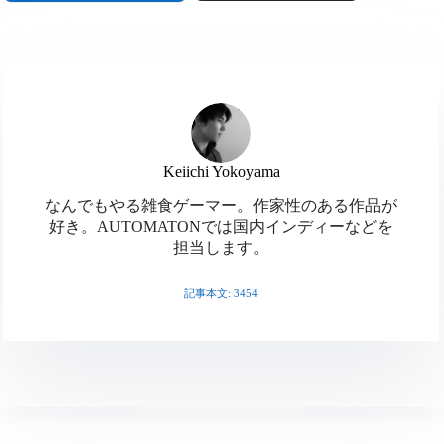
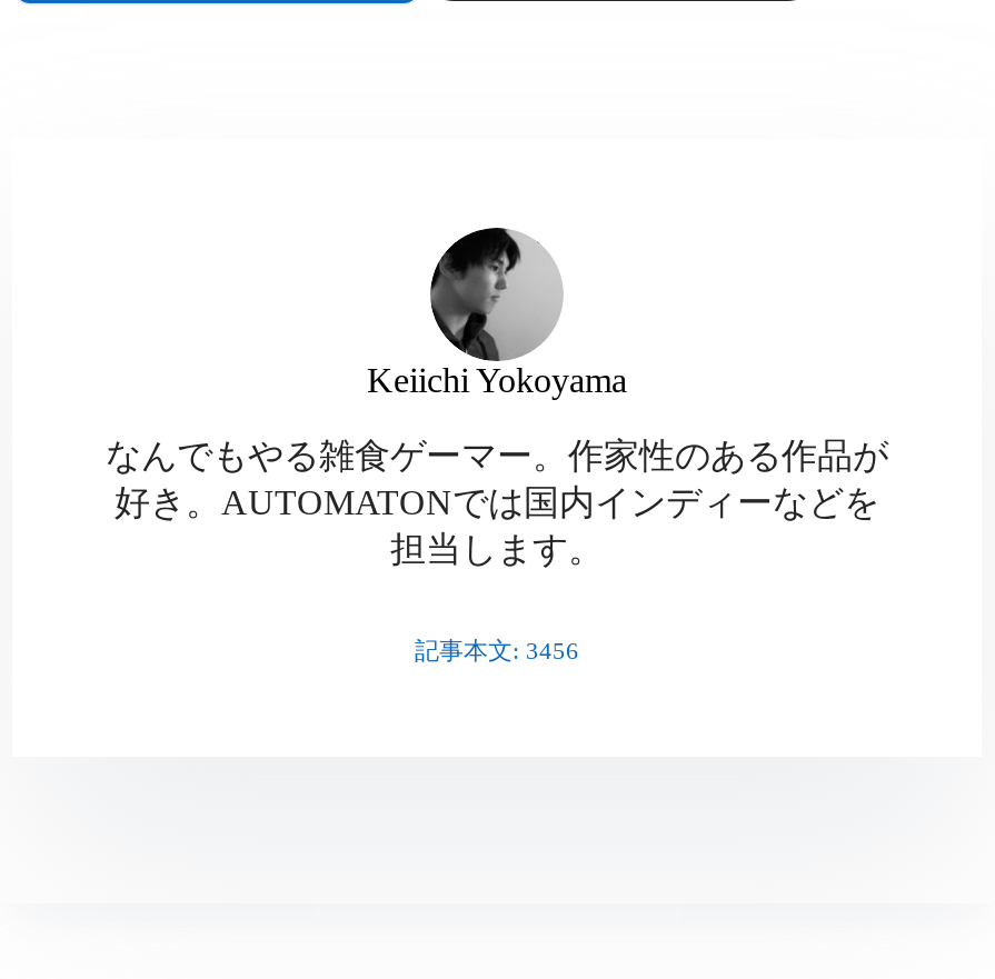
- 記事本文: 3454
+ 記事本文: 3456
